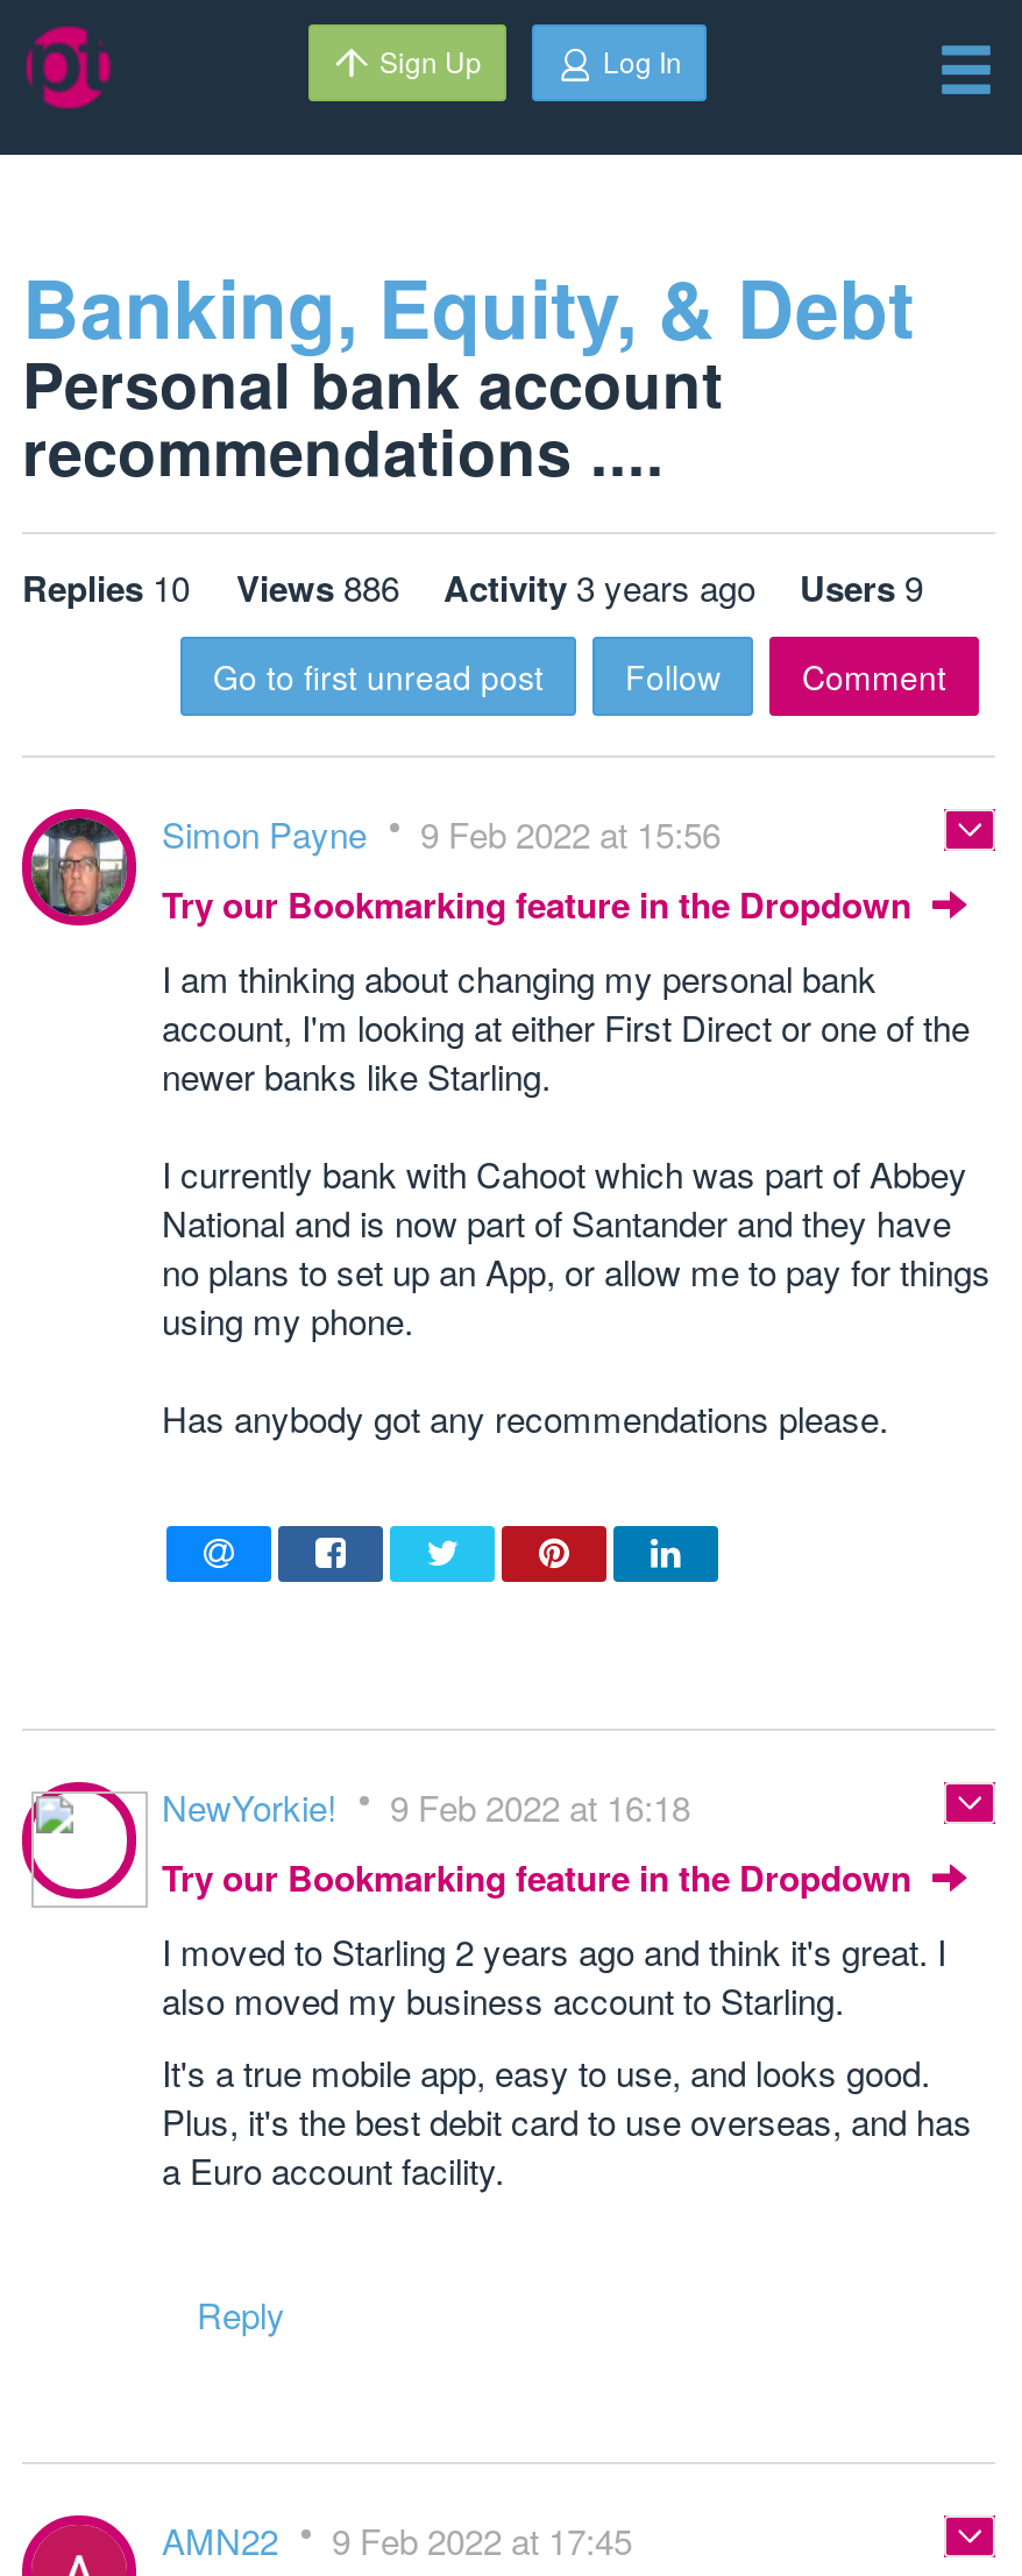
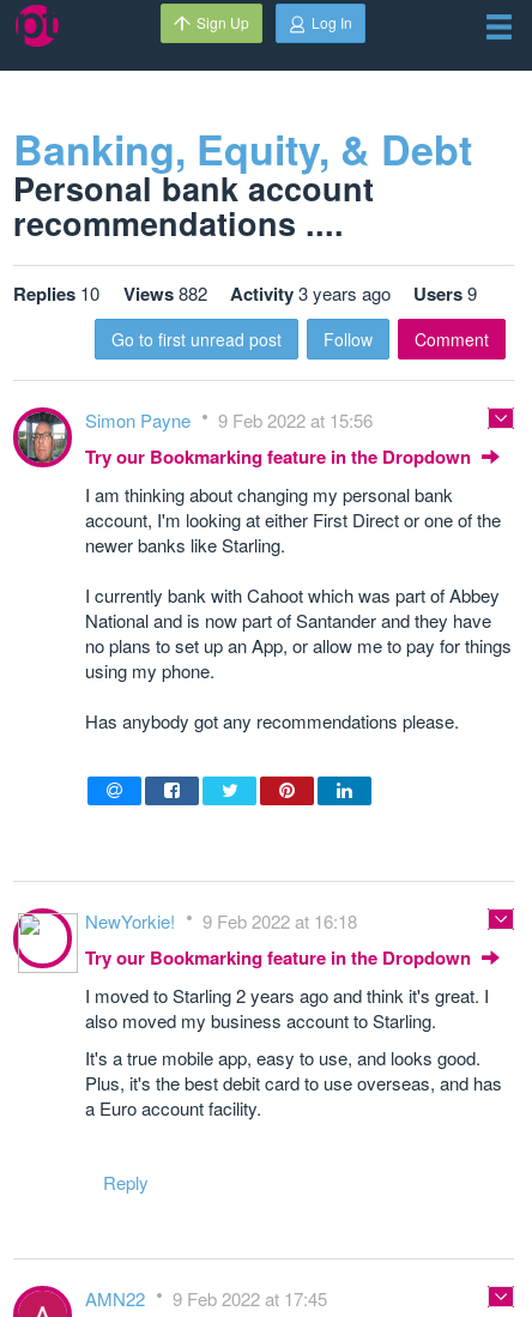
- Replies 10 Views 886 Activity 3 years ago Users 9
+ Replies 10 Views 882 Activity 3 years ago Users 9
